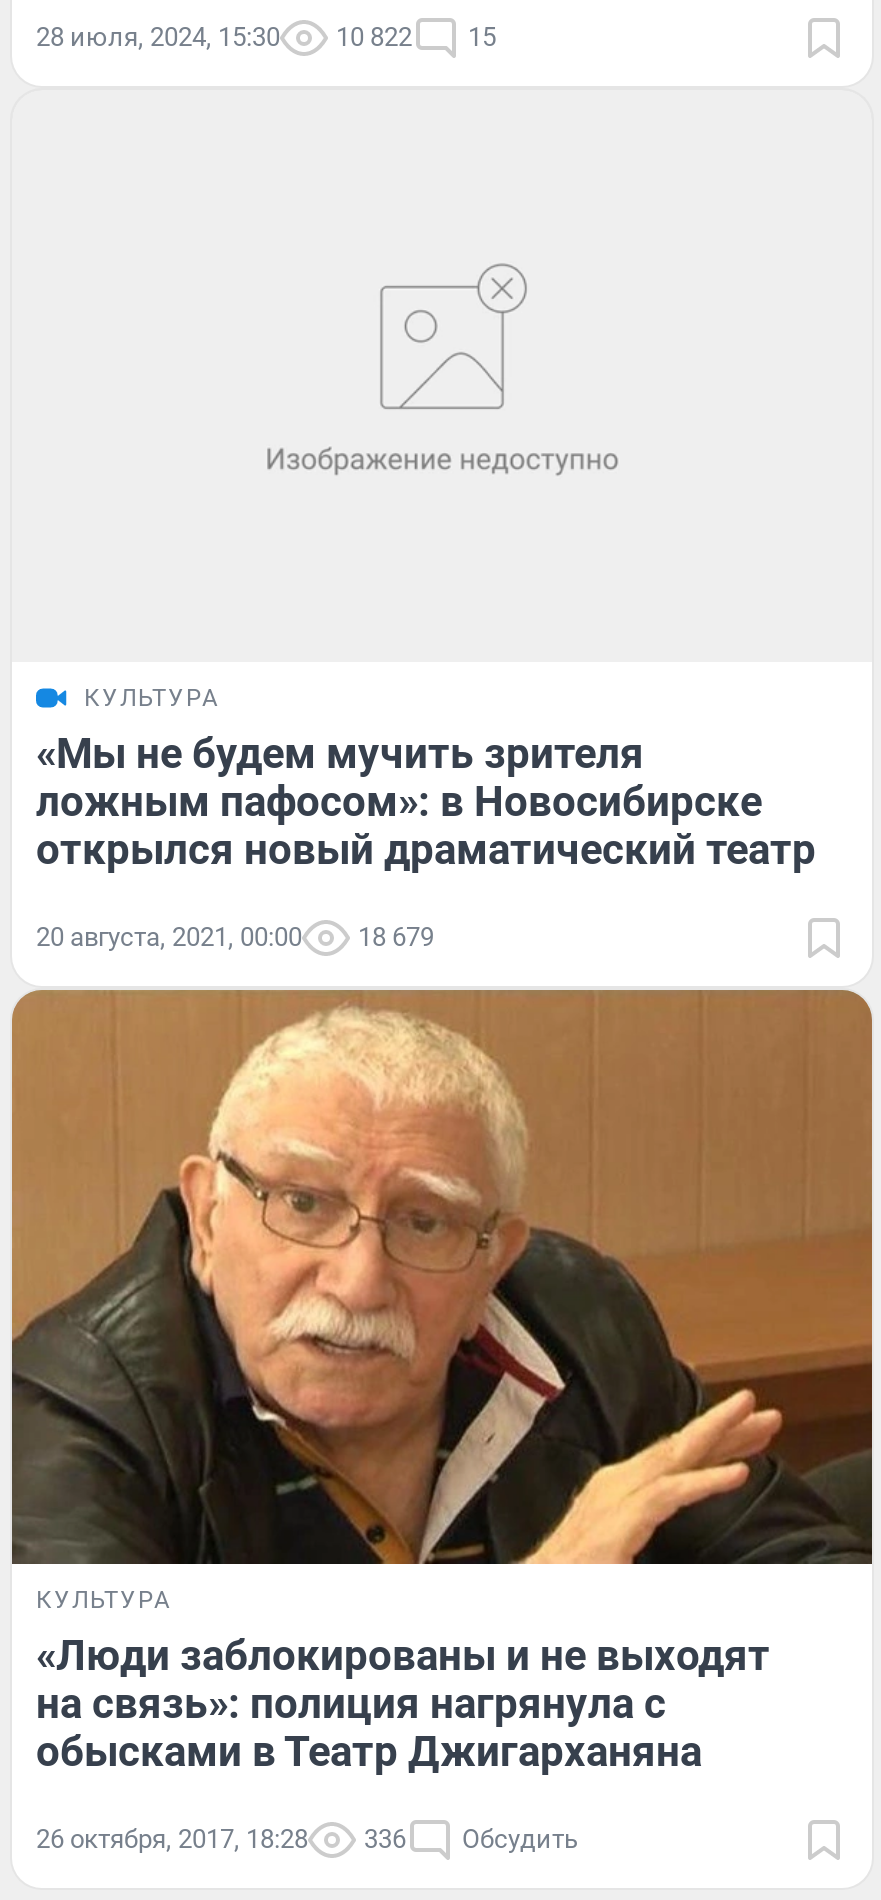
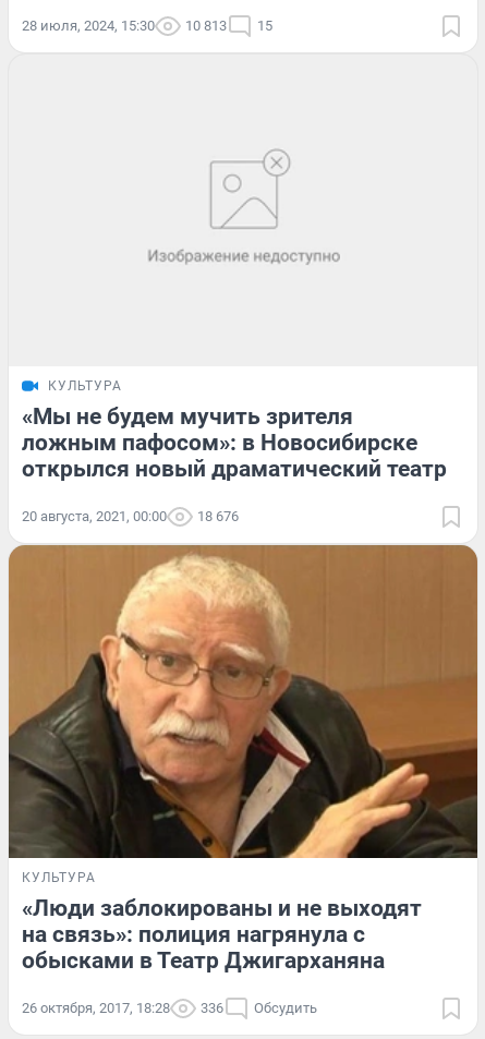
- 28 июля, 2024, 15:30 10 822 15
+ 28 июля, 2024, 15:30 10 813 15

- 20 августа, 2021, 00:00 18 679
+ 20 августа, 2021, 00:00 18 676
